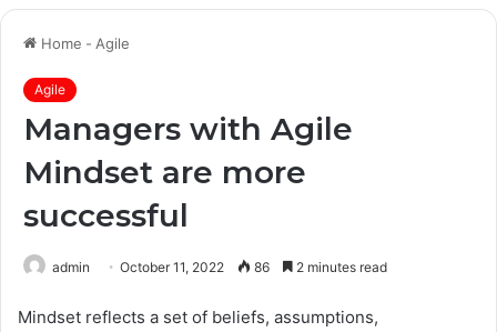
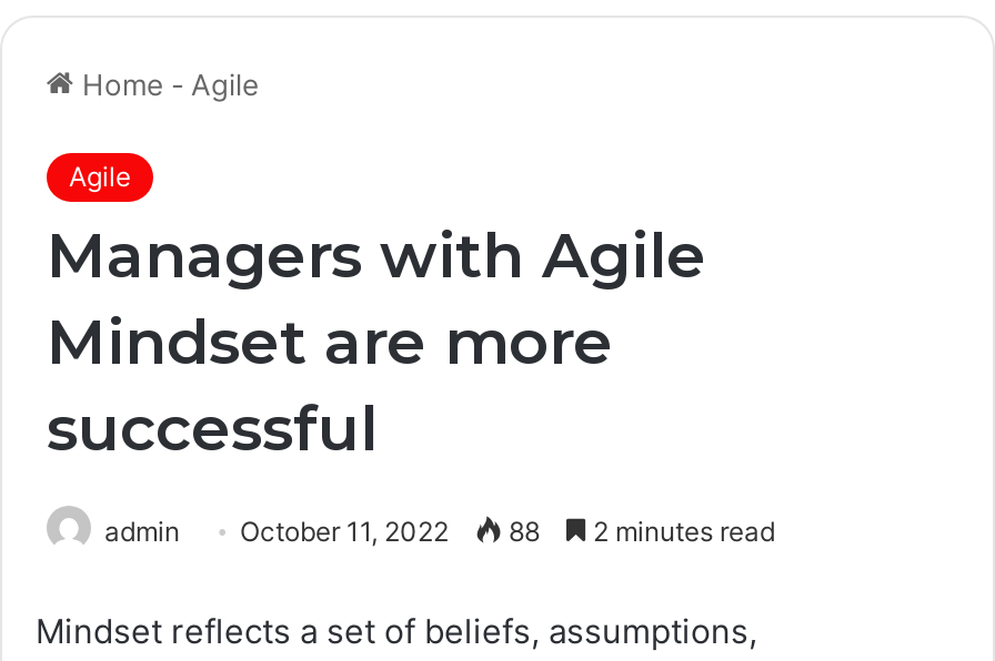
- admin October 11, 2022 86 2 minutes read
+ admin October 11, 2022 88 2 minutes read
